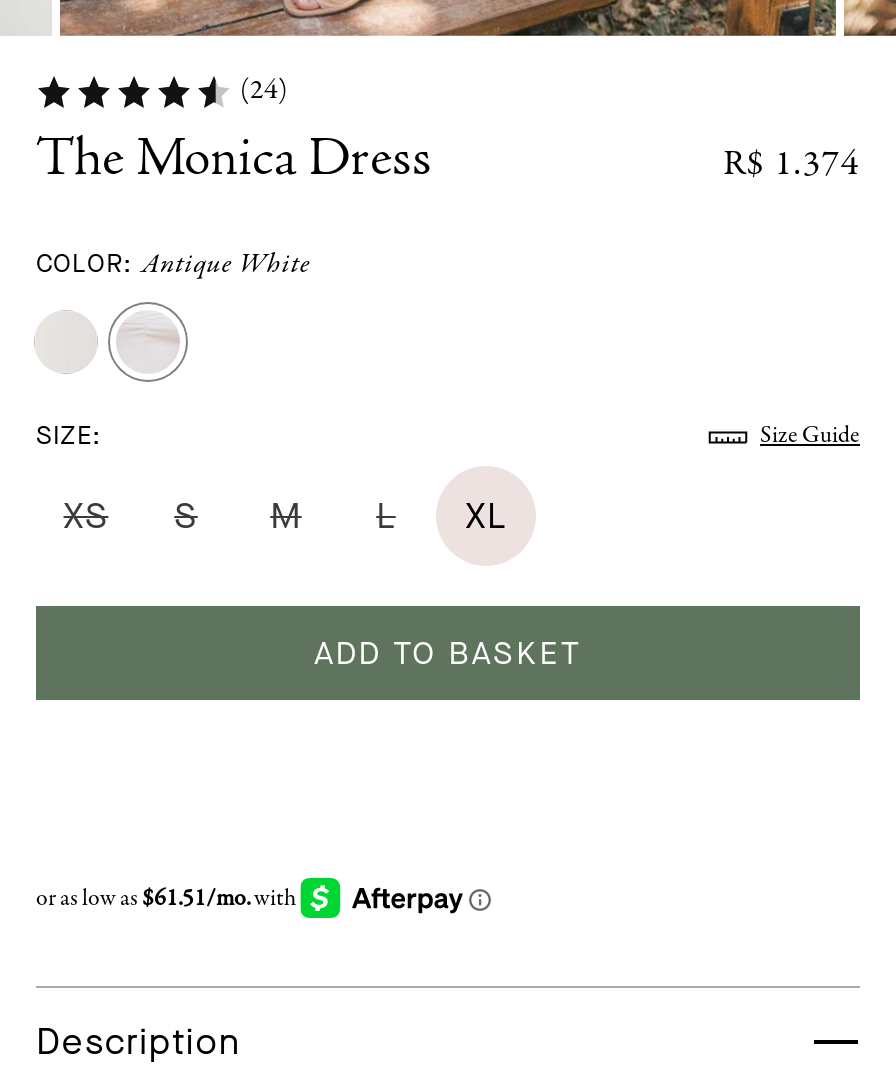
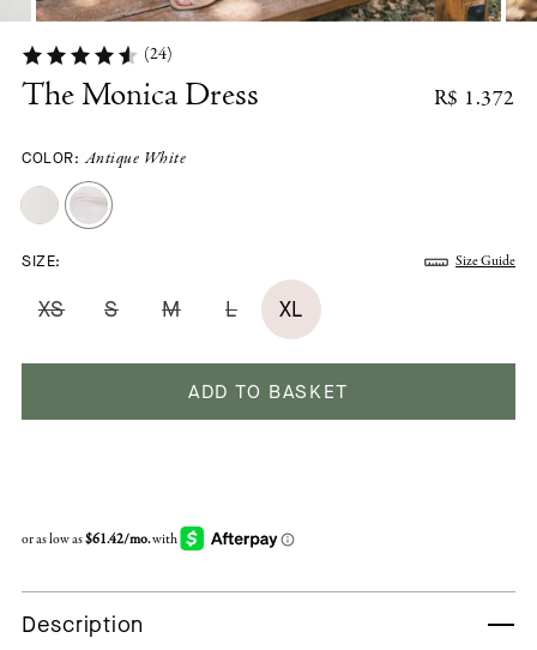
- R$ 1.374
+ R$ 1.372
